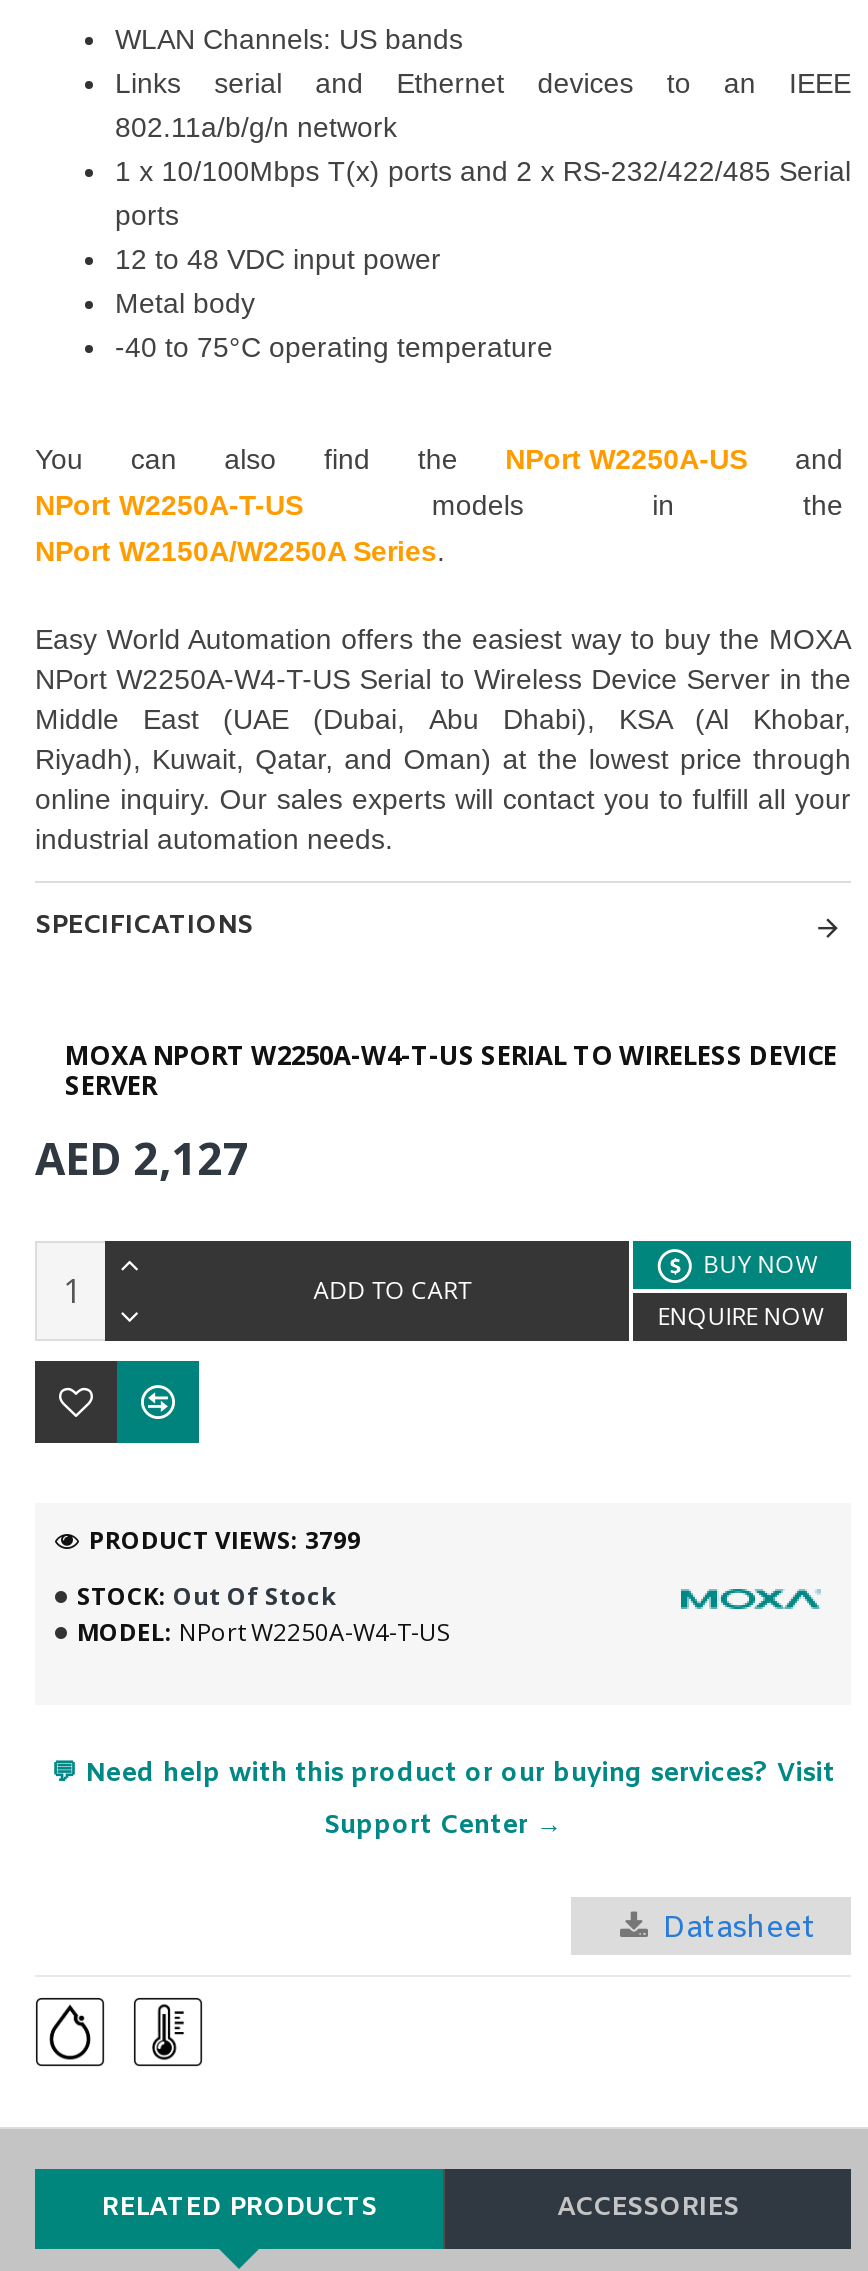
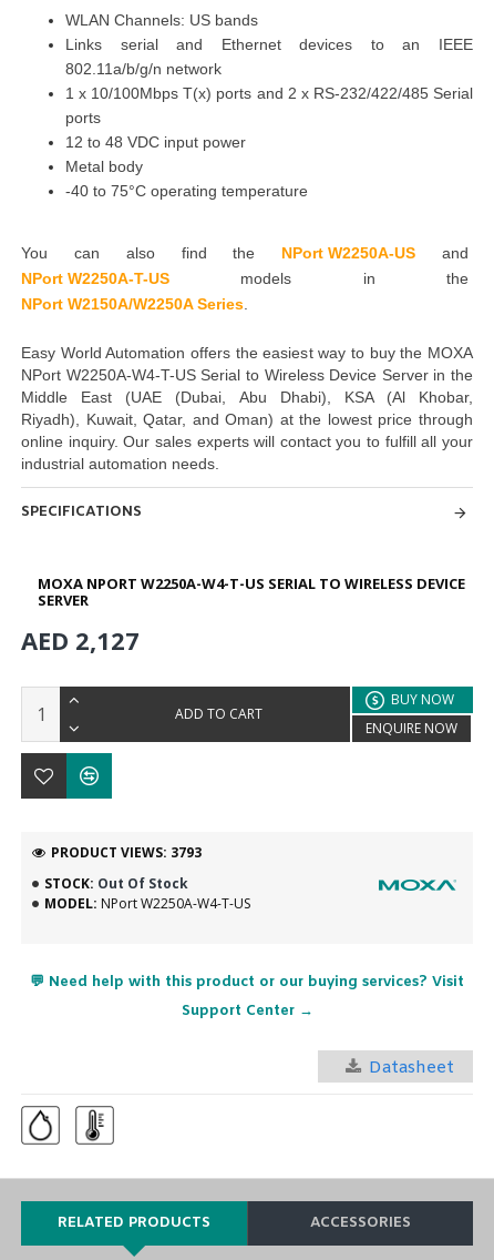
- PRODUCT VIEWS: 3799
+ PRODUCT VIEWS: 3793
